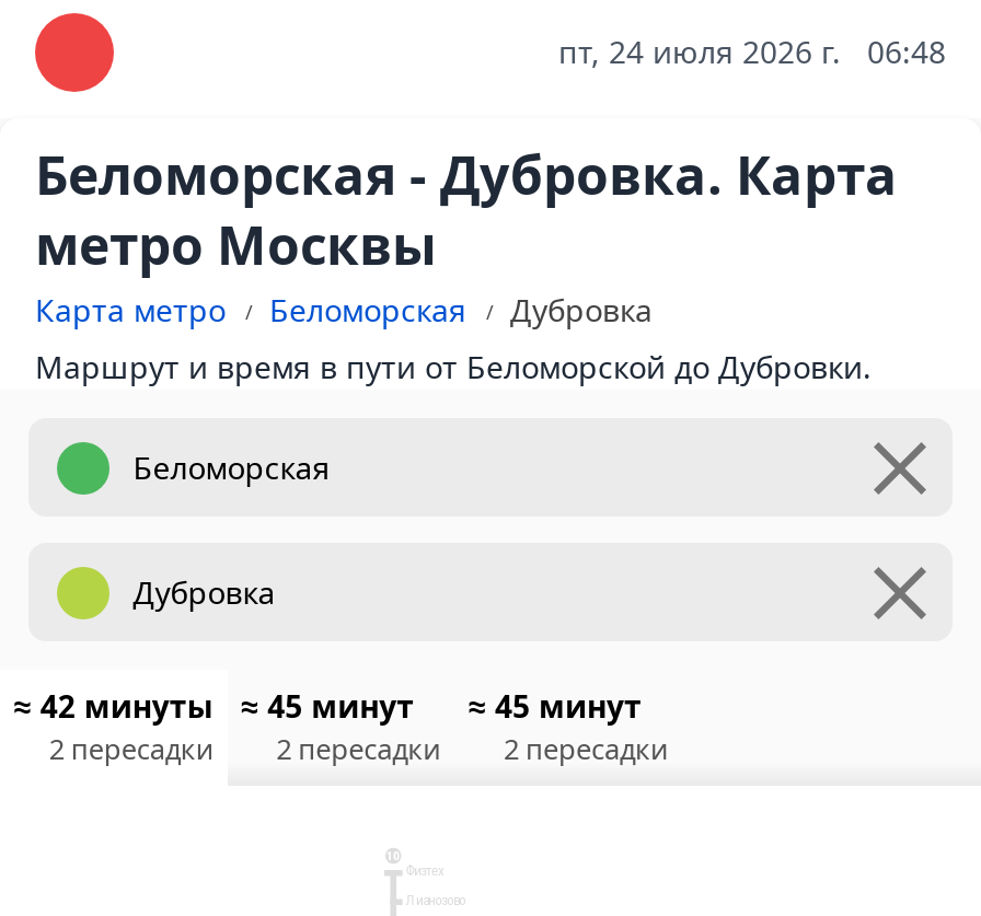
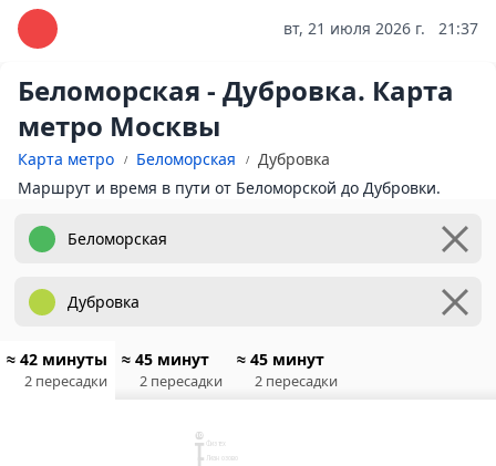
- пт, 24 июля 2026 г.
+ вт, 21 июля 2026 г.

- 06:48
+ 21:37
